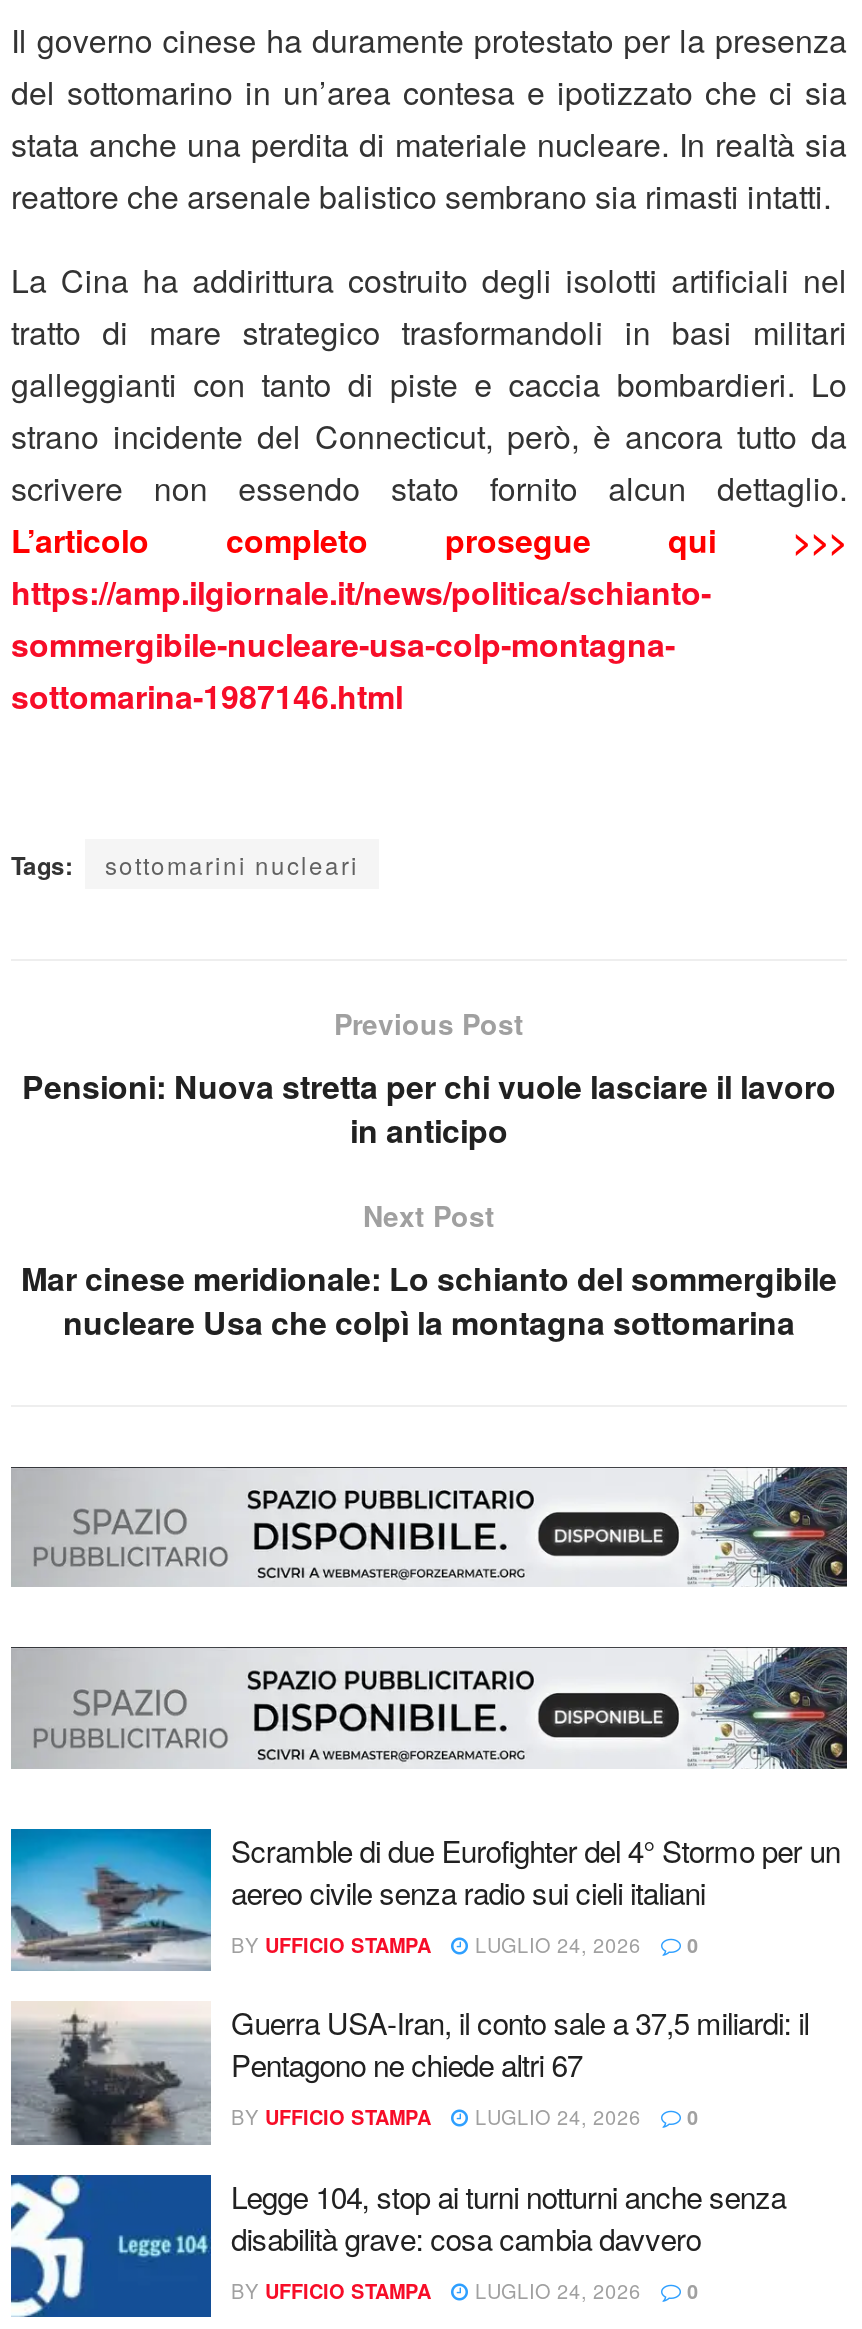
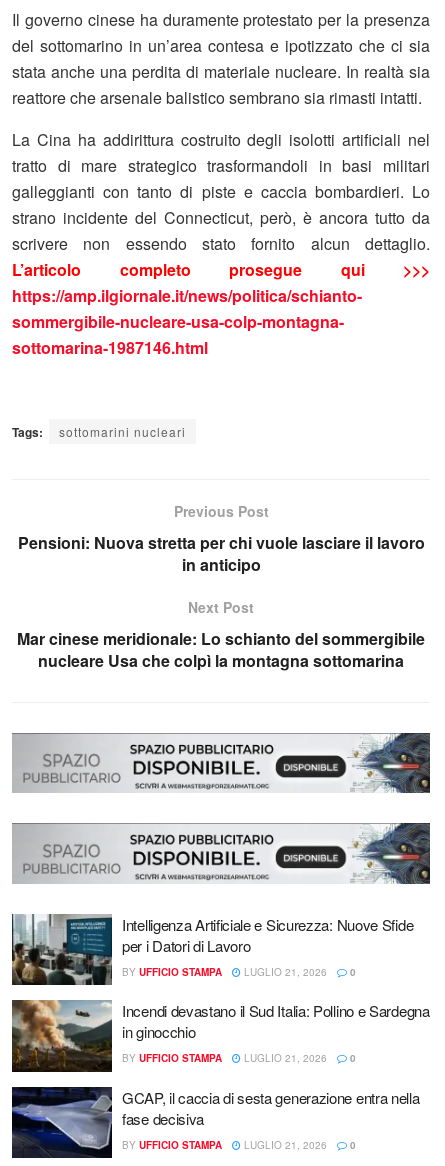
- [image]
- Scramble di due Eurofighter del 4° Stormo per un
- aereo civile senza radio sui cieli italiani
+ [image]
+ Intelligenza Artificiale e Sicurezza: Nuove Sfide
+ per i Datori di Lavoro

- BY UFFICIO STAMPA LUGLIO 24, 2026 0
+ BY UFFICIO STAMPA LUGLIO 21, 2026 0

- [image]
- Guerra USA-Iran, il conto sale a 37,5 miliardi: il
- Pentagono ne chiede altri 67
+ [image]
+ Incendi devastano il Sud Italia: Pollino e Sardegna
+ in ginocchio

- BY UFFICIO STAMPA LUGLIO 24, 2026 0
+ BY UFFICIO STAMPA LUGLIO 21, 2026 0

- [image]
- Legge 104, stop ai turni notturni anche senza
- disabilità grave: cosa cambia davvero
+ [image]
+ GCAP, il caccia di sesta generazione entra nella
+ fase decisiva

- BY UFFICIO STAMPA LUGLIO 24, 2026 0
+ BY UFFICIO STAMPA LUGLIO 21, 2026 0
